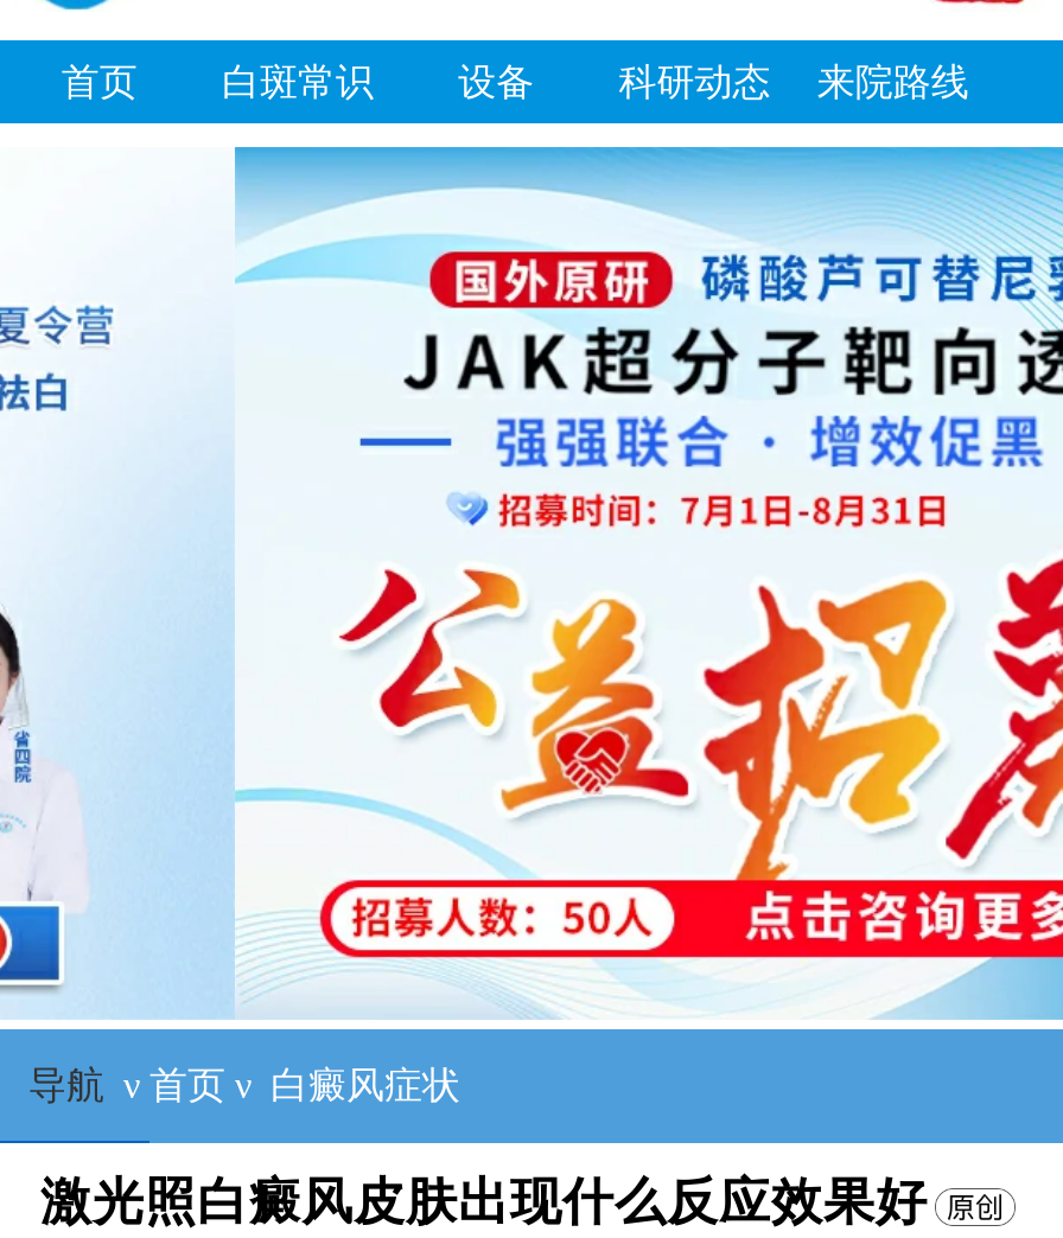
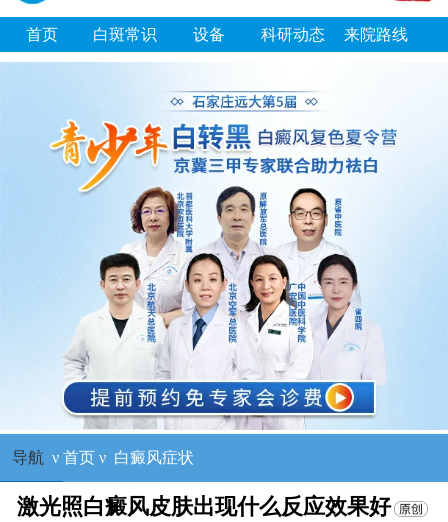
- [image]
+ [image]
